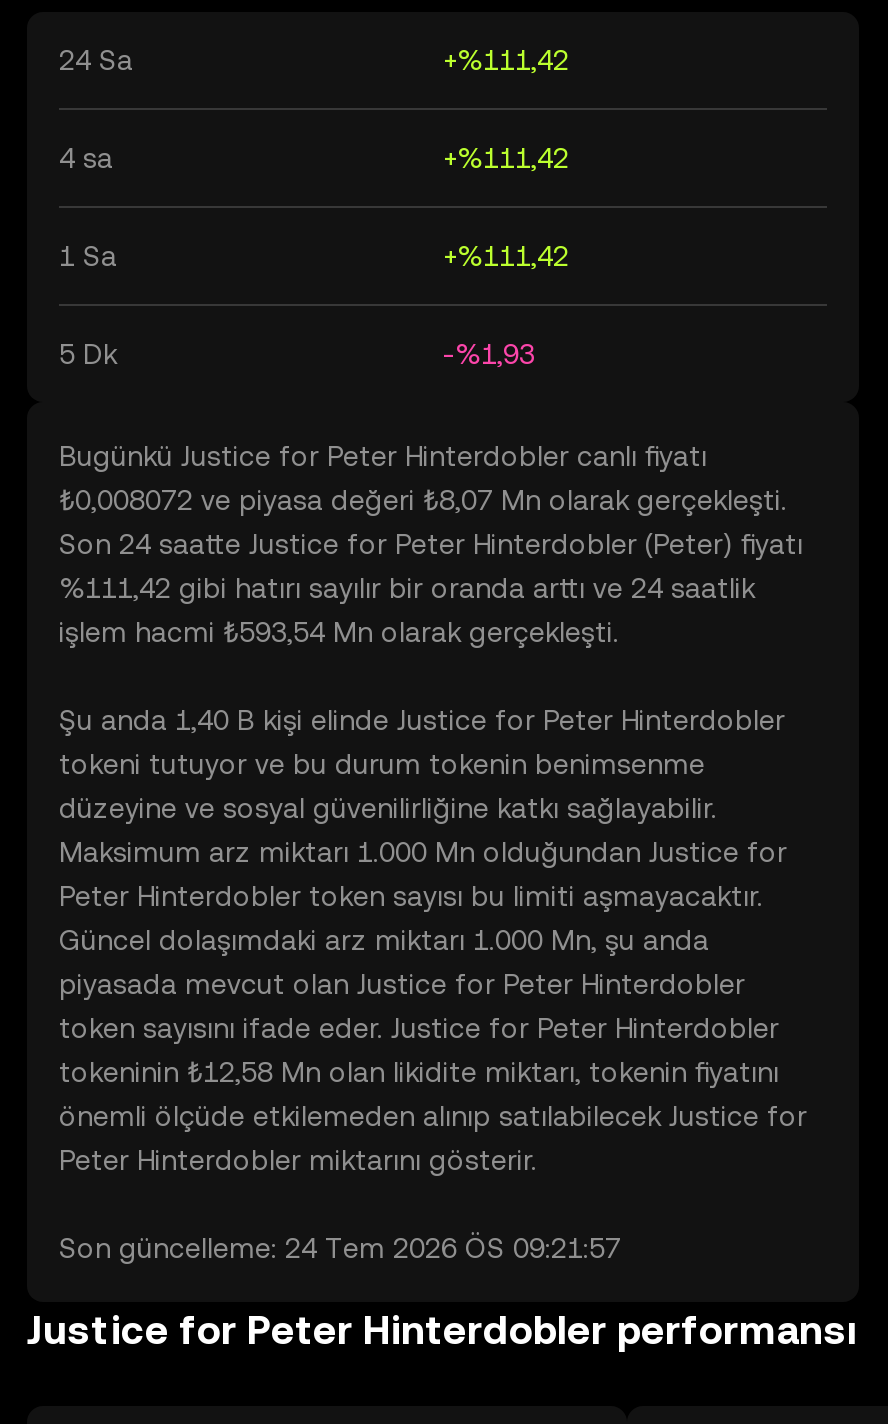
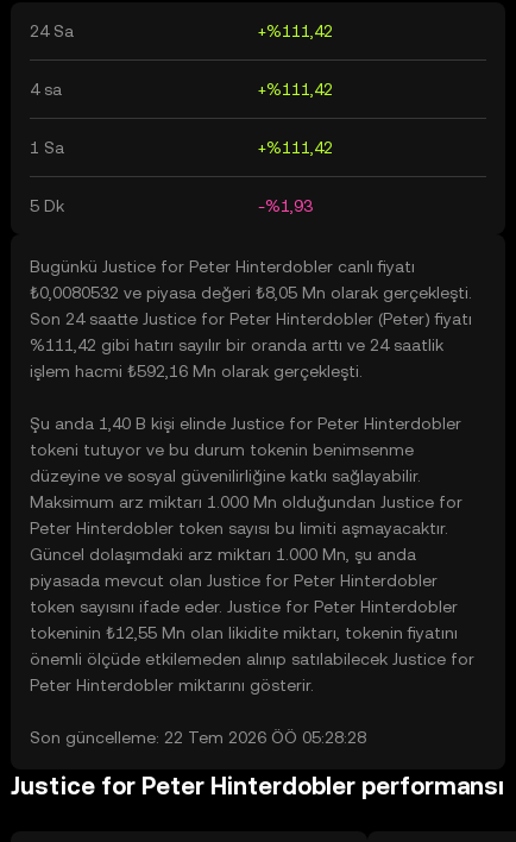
- ₺0,008072 ve piyasa değeri ₺8,07 Mn olarak gerçekleşti.
+ ₺0,0080532 ve piyasa değeri ₺8,05 Mn olarak gerçekleşti.

- işlem hacmi ₺593,54 Mn olarak gerçekleşti.
+ işlem hacmi ₺592,16 Mn olarak gerçekleşti.

- tokeninin ₺12,58 Mn olan likidite miktarı, tokenin fiyatını
+ tokeninin ₺12,55 Mn olan likidite miktarı, tokenin fiyatını

- Son güncelleme: 24 Tem 2026 ÖS 09:21:57
+ Son güncelleme: 22 Tem 2026 ÖÖ 05:28:28
